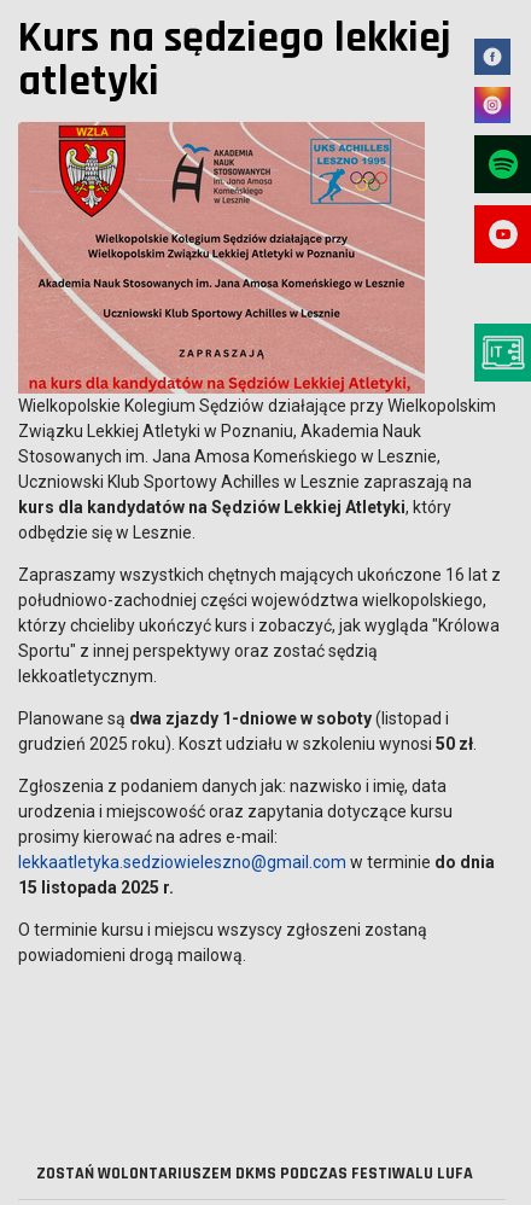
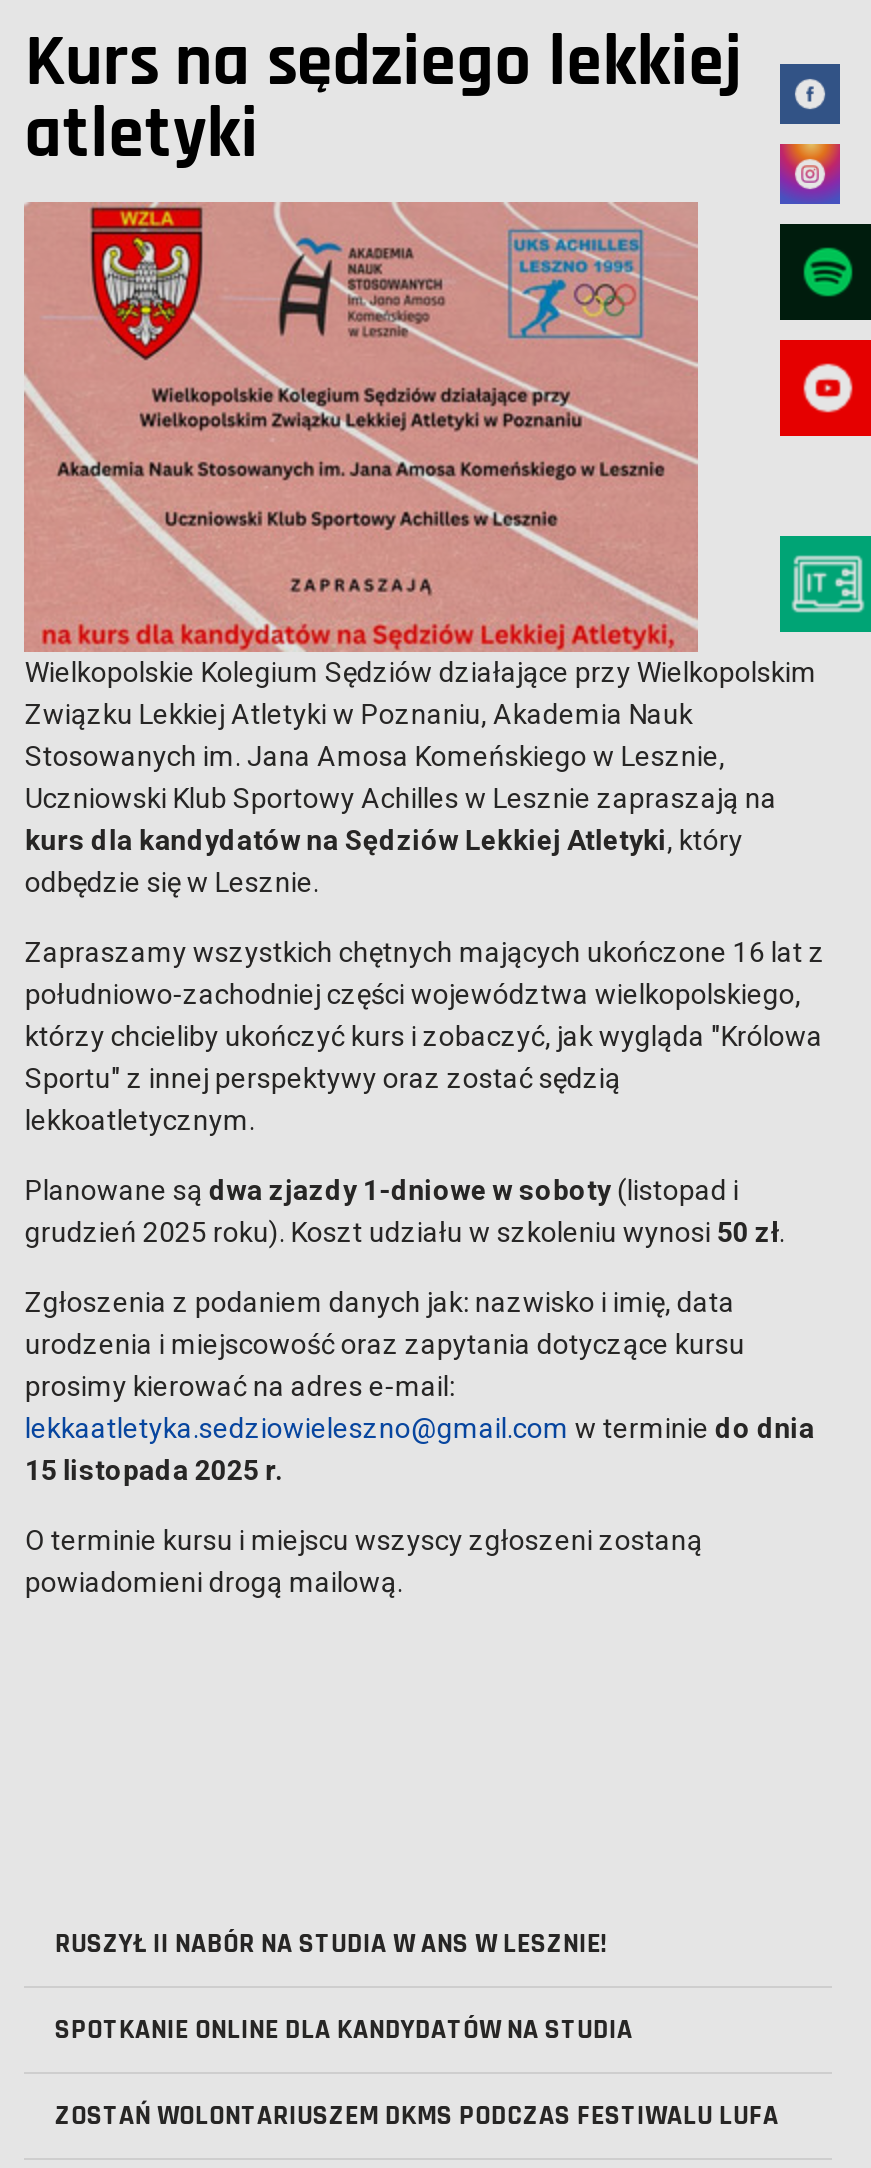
+ RUSZYŁ II NABÓR NA STUDIA W ANS W LESZNIE!
+ SPOTKANIE ONLINE DLA KANDYDATÓW NA STUDIA
